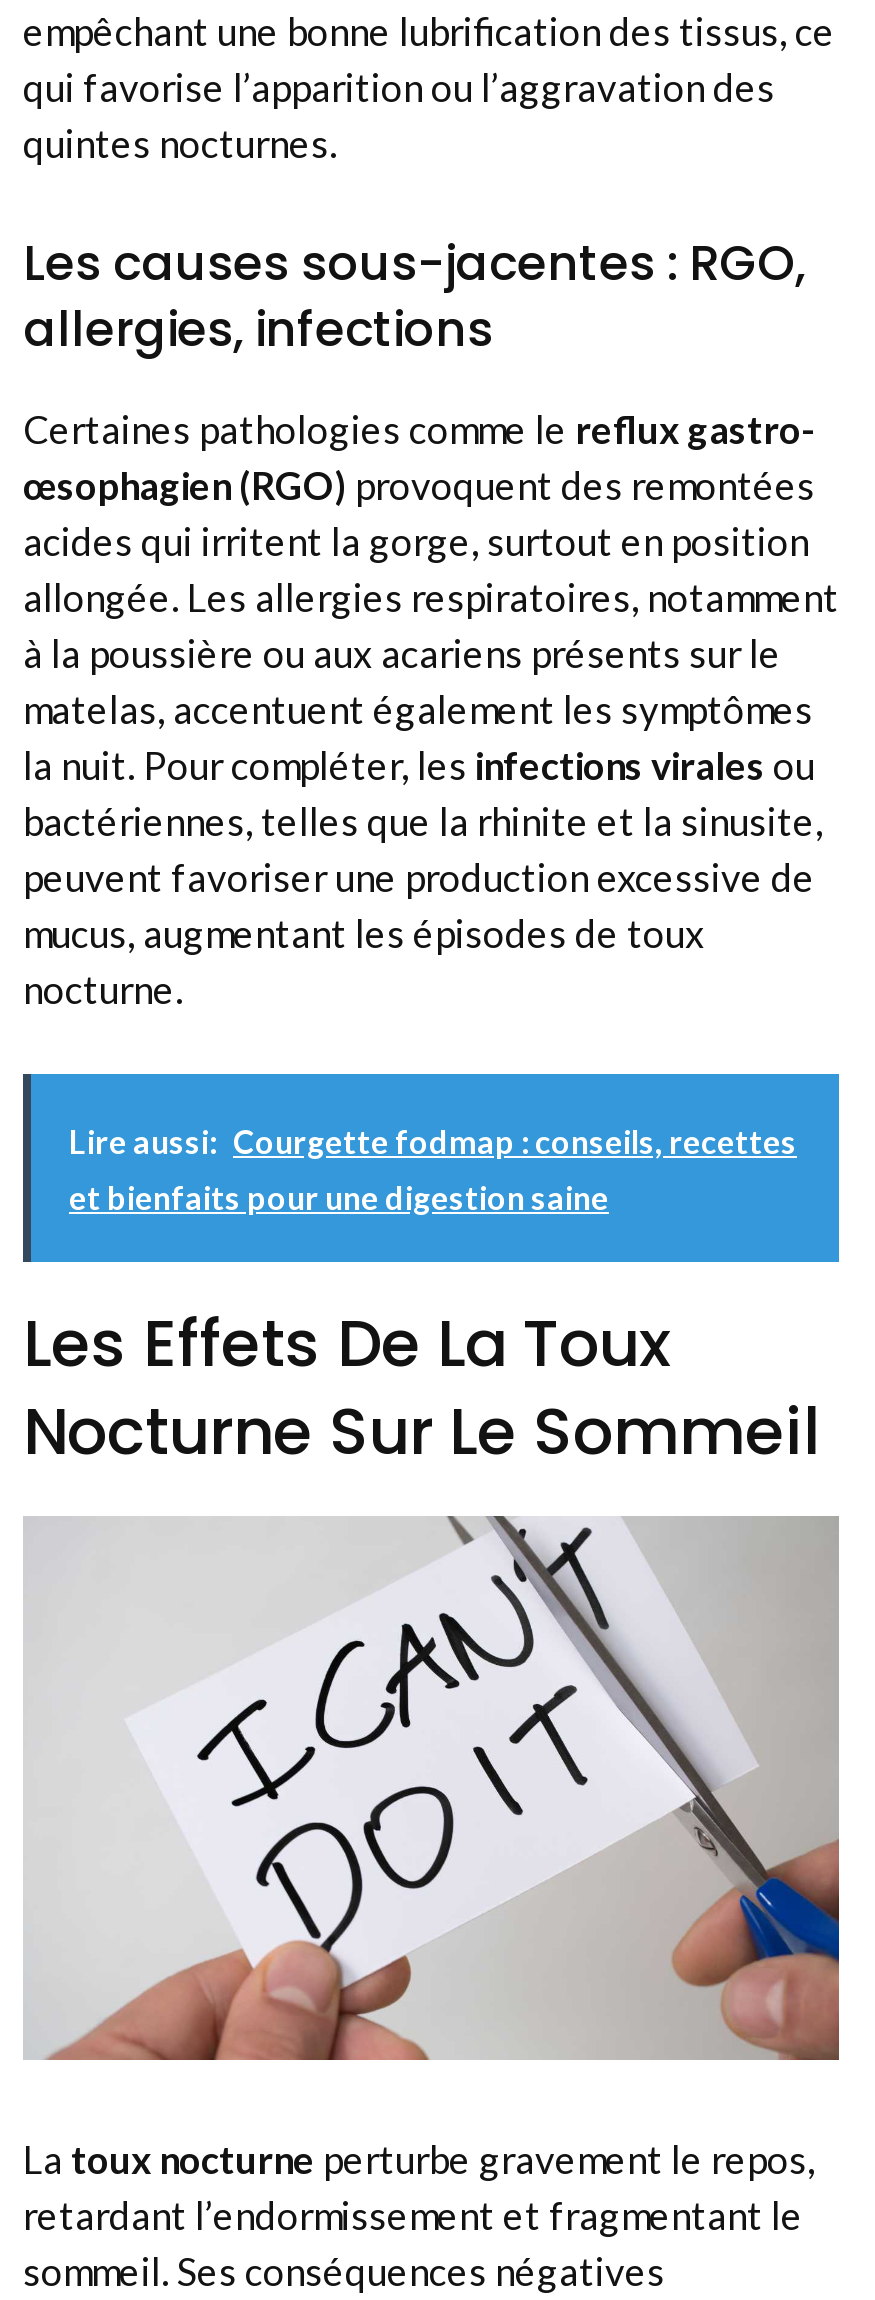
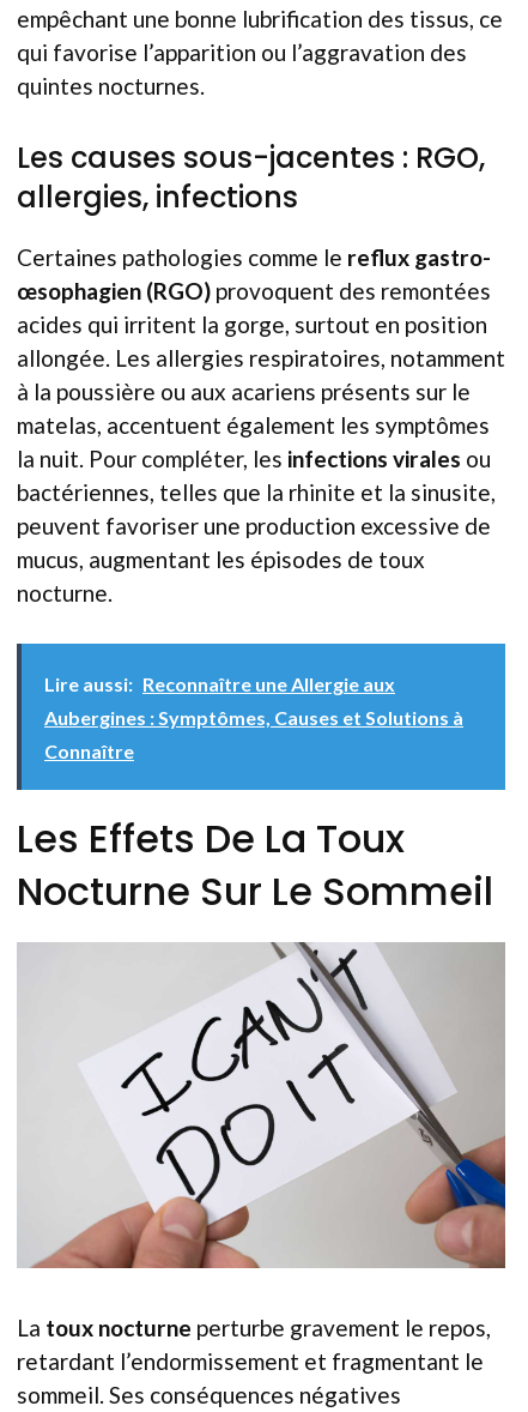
- Lire aussi: Courgette fodmap : conseils, recettes
- et bienfaits pour une digestion saine
+ Lire aussi: Reconnaître une Allergie aux
+ Aubergines : Symptômes, Causes et Solutions à
+ Connaître
